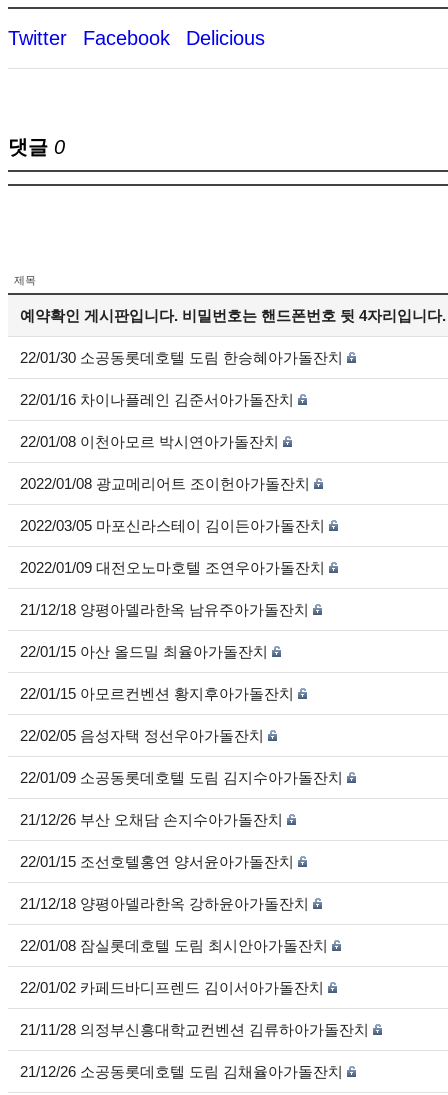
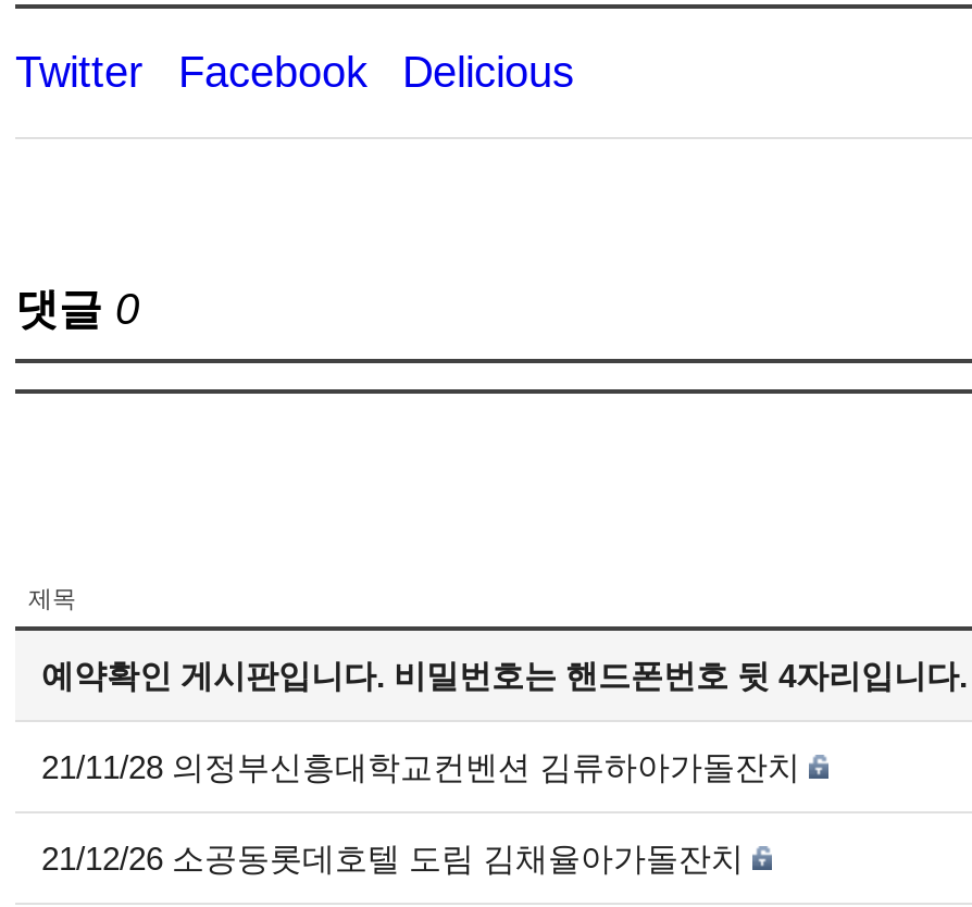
- 22/01/30 소공동롯데호텔 도림 한승혜아가돌잔치
- 22/01/16 차이나플레인 김준서아가돌잔치
- 22/01/08 이천아모르 박시연아가돌잔치
- 2022/01/08 광교메리어트 조이헌아가돌잔치
- 2022/03/05 마포신라스테이 김이든아가돌잔치
- 2022/01/09 대전오노마호텔 조연우아가돌잔치
- 21/12/18 양평아델라한옥 남유주아가돌잔치
- 22/01/15 아산 올드밀 최율아가돌잔치
- 22/01/15 아모르컨벤션 황지후아가돌잔치
- 22/02/05 음성자택 정선우아가돌잔치
- 22/01/09 소공동롯데호텔 도림 김지수아가돌잔치
- 21/12/26 부산 오채담 손지수아가돌잔치
- 22/01/15 조선호텔홍연 양서윤아가돌잔치
- 21/12/18 양평아델라한옥 강하윤아가돌잔치
- 22/01/08 잠실롯데호텔 도림 최시안아가돌잔치
- 22/01/02 카페드바디프렌드 김이서아가돌잔치
